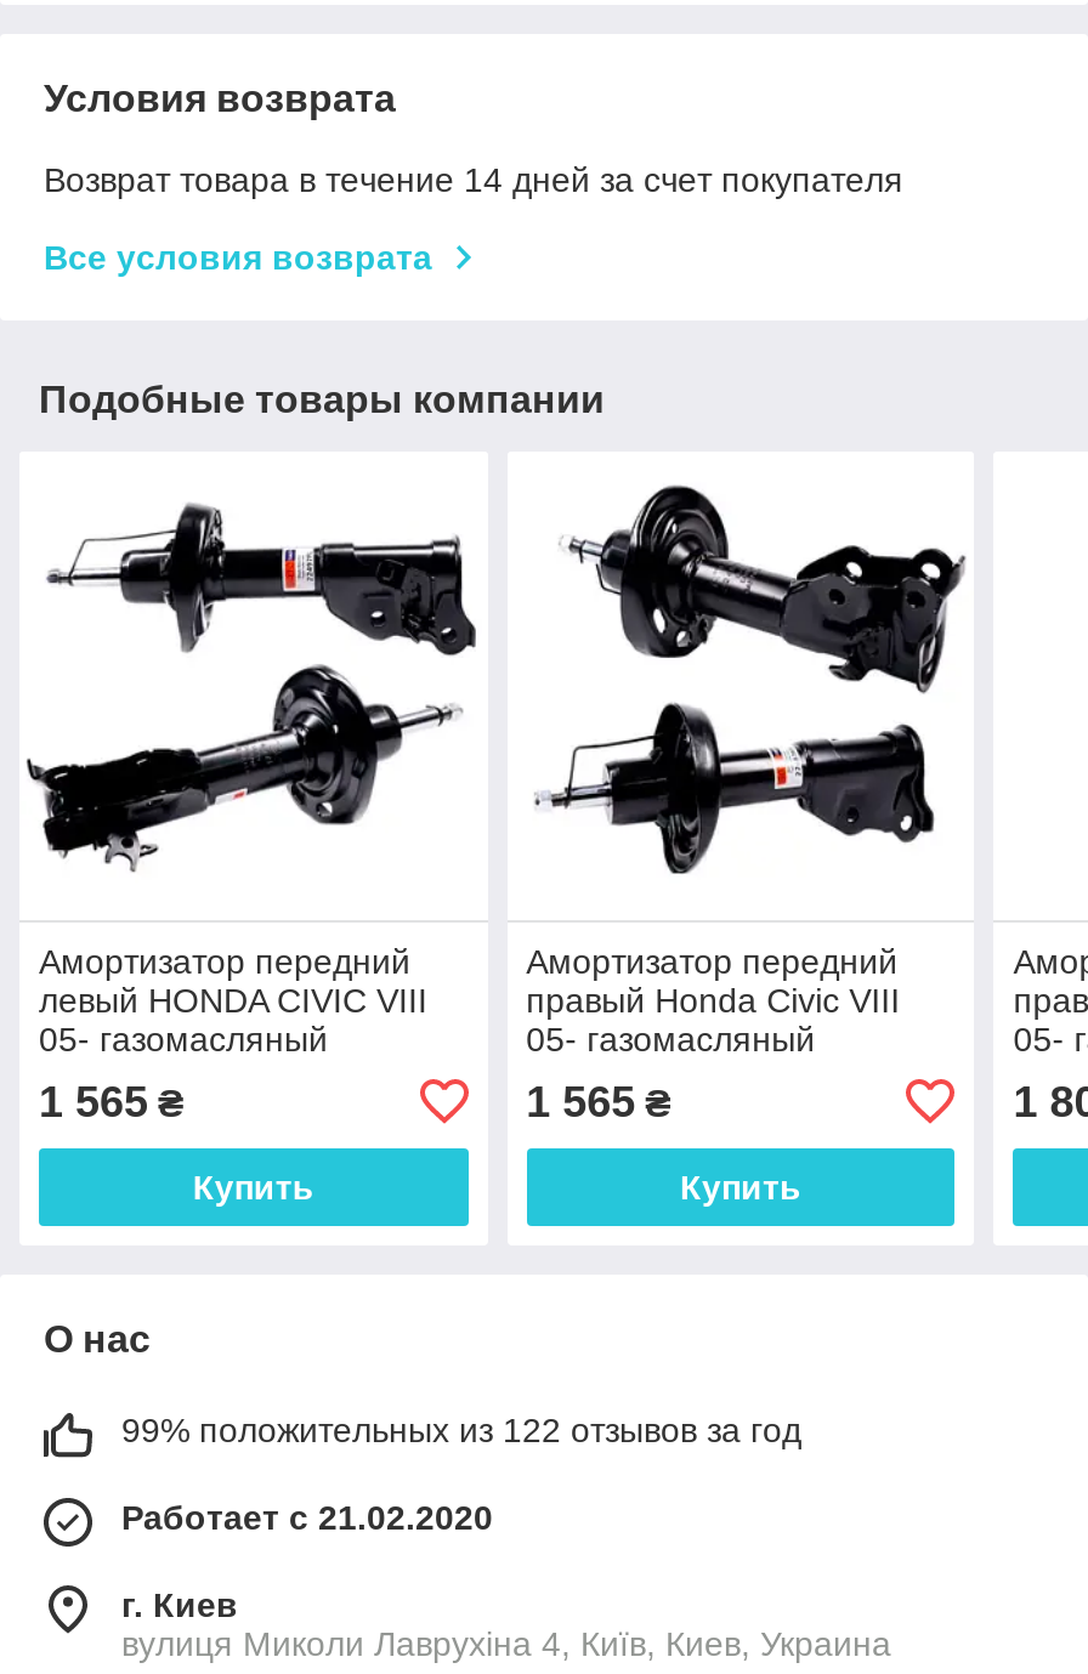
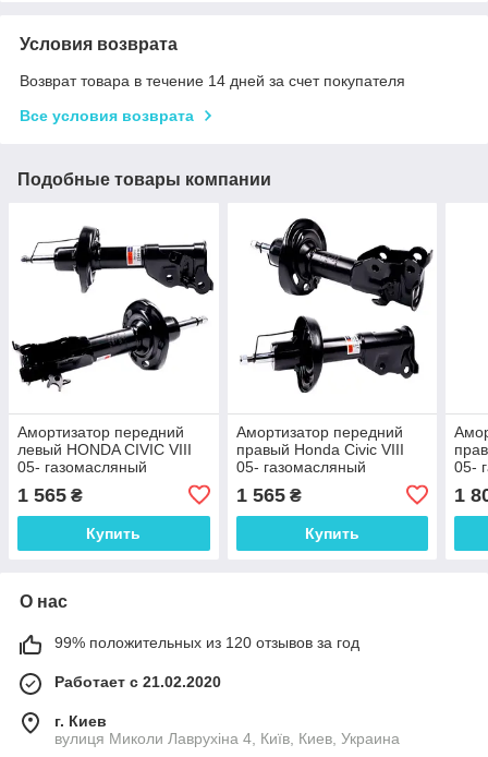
- 99% положительных из 122 отзывов за год
+ 99% положительных из 120 отзывов за год
